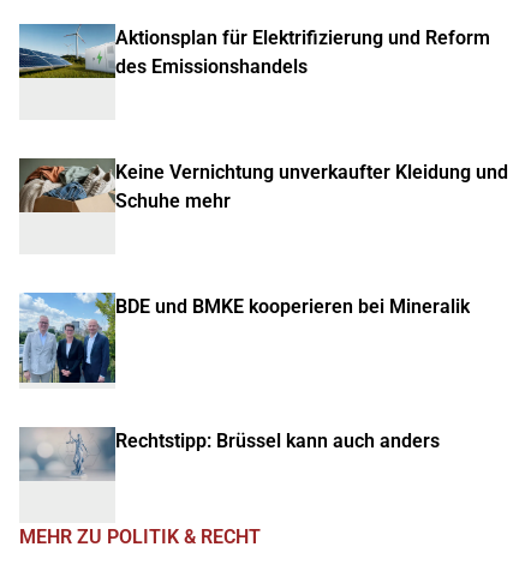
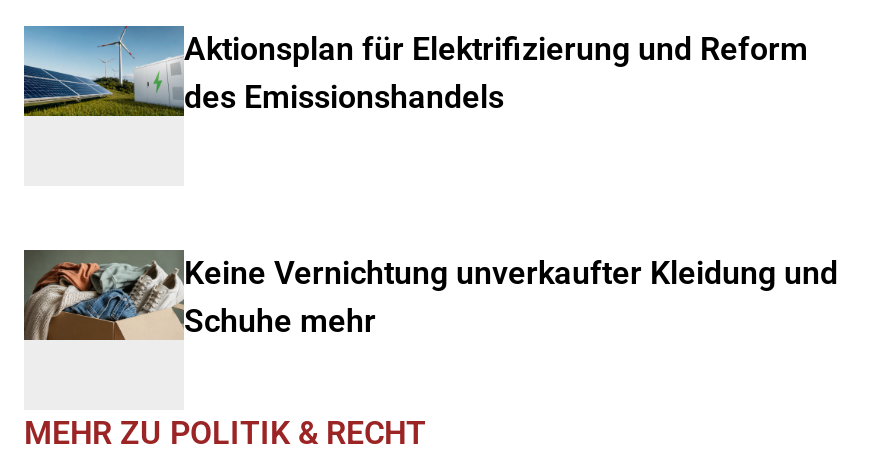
- [image]
- BDE und BMKE kooperieren bei Mineralik

- [image]
- Rechtstipp: Brüssel kann auch anders
